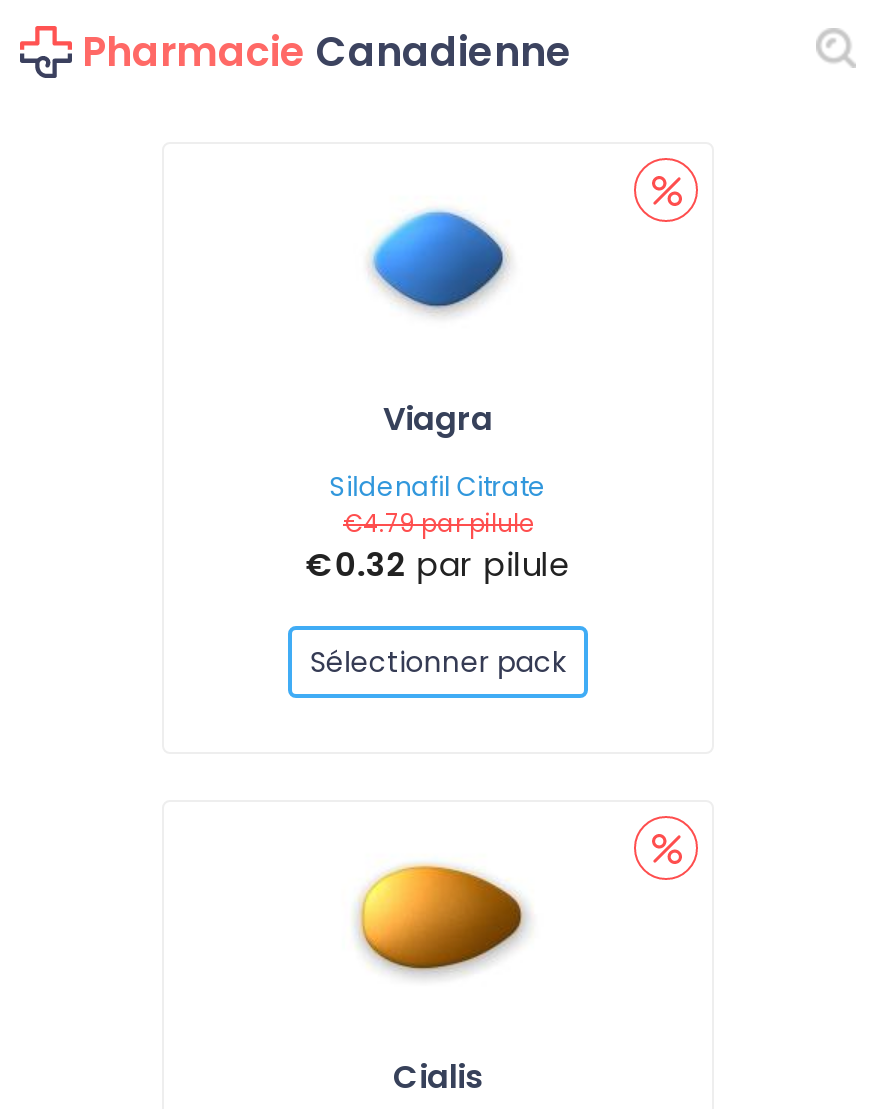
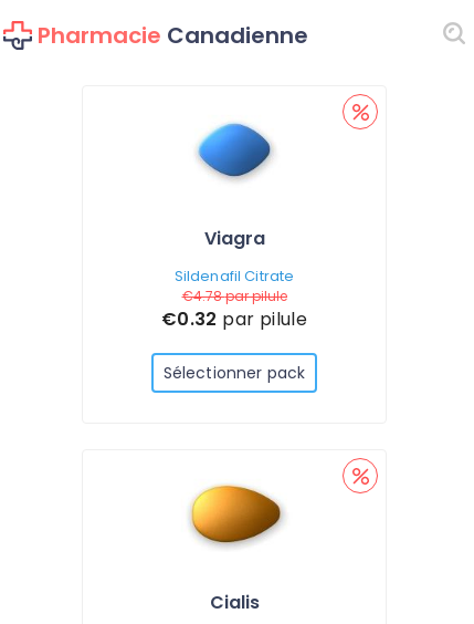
- €4.79par pilule
+ €4.78par pilule
